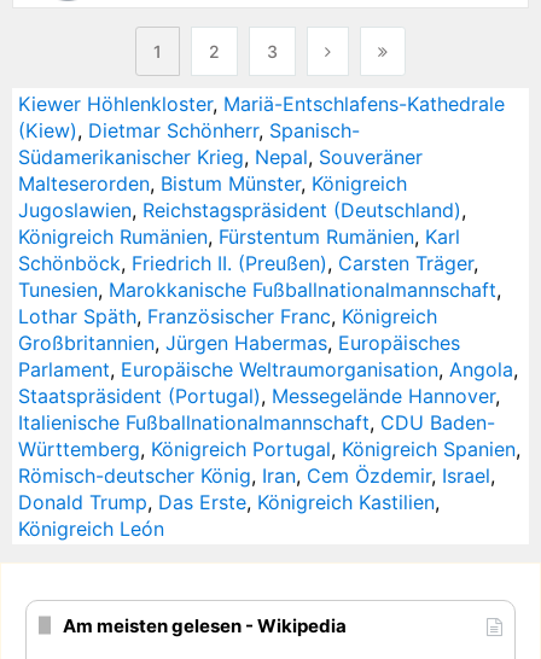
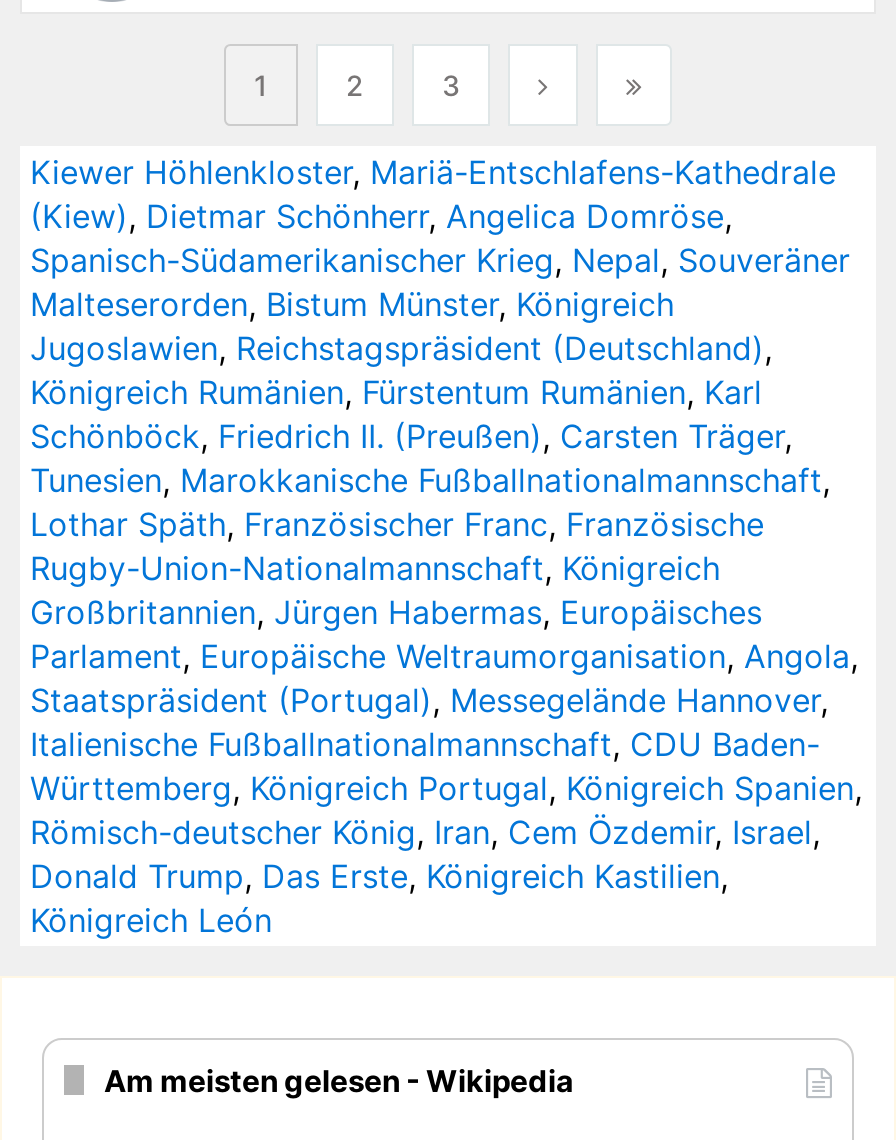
- (Kiew), Dietmar Schönherr, Spanisch-
- Südamerikanischer Krieg, Nepal, Souveräner
+ (Kiew), Dietmar Schönherr, Angelica Domröse,
+ Spanisch-Südamerikanischer Krieg, Nepal, Souveräner

- Lothar Späth, Französischer Franc, Königreich
+ Lothar Späth, Französischer Franc, Französische
+ Rugby-Union-Nationalmannschaft, Königreich
